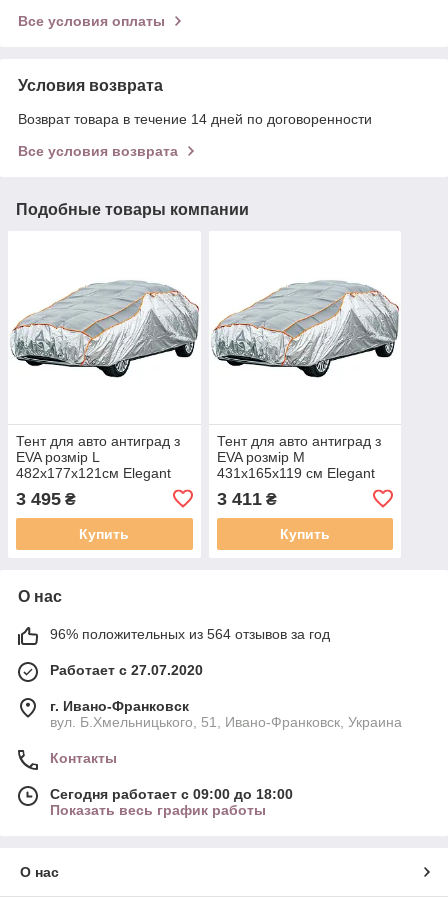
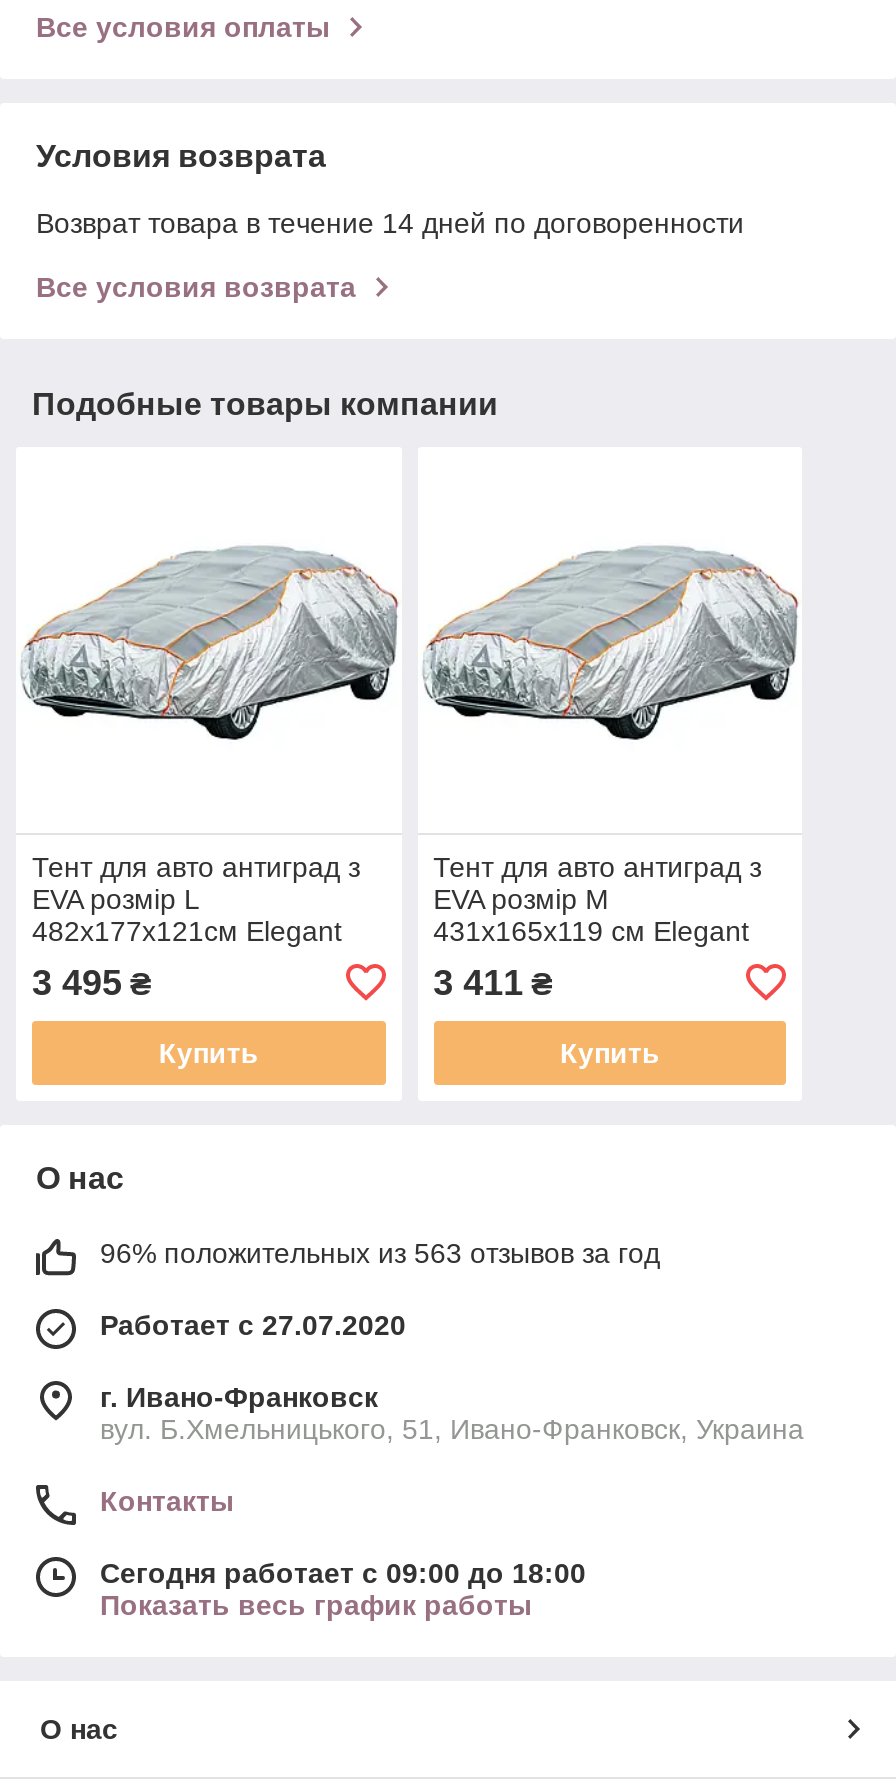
- 96% положительных из 564 отзывов за год
+ 96% положительных из 563 отзывов за год
